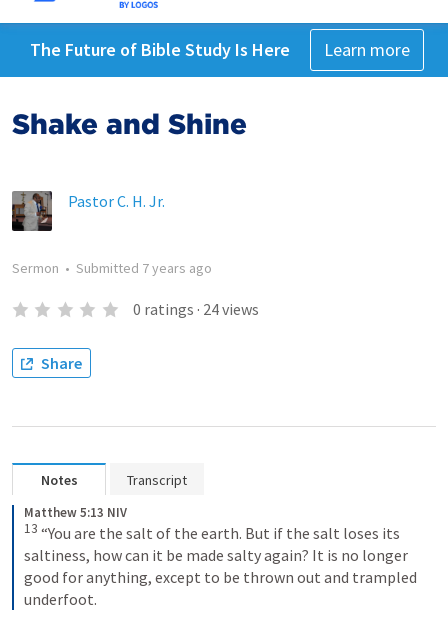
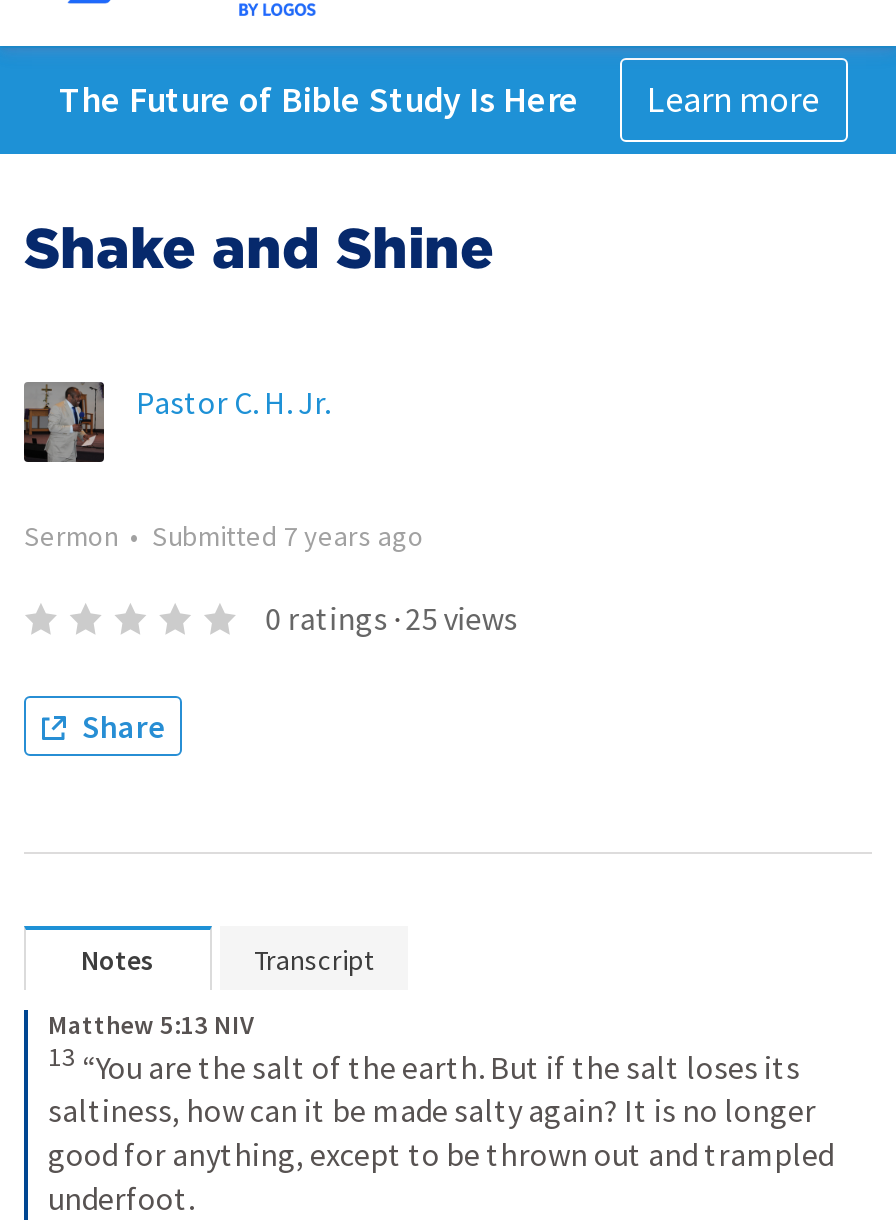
- 0 ratings · 24 views
+ 0 ratings · 25 views
